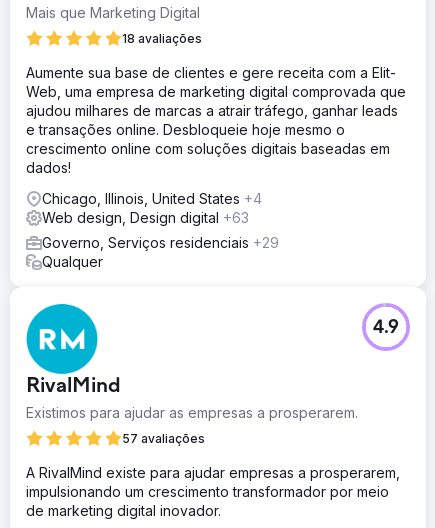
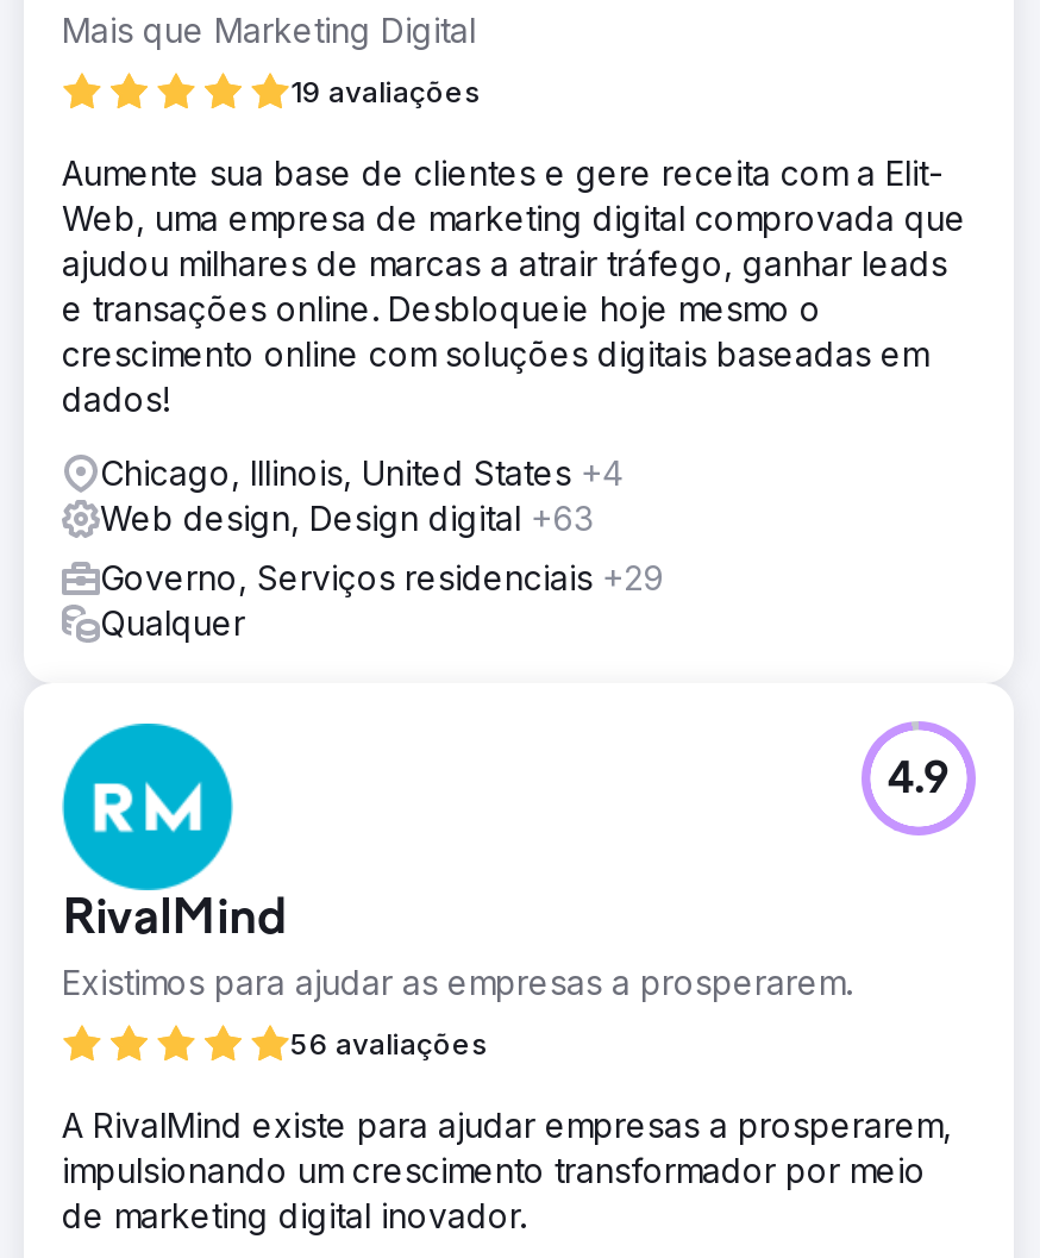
- 18 avaliações
+ 19 avaliações

- 57 avaliações
+ 56 avaliações
